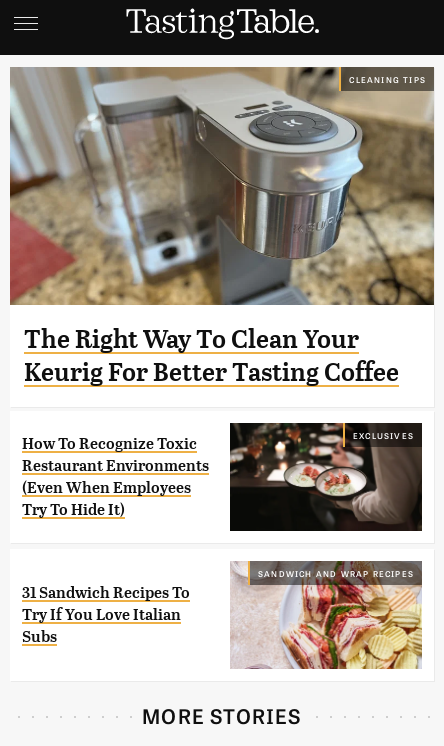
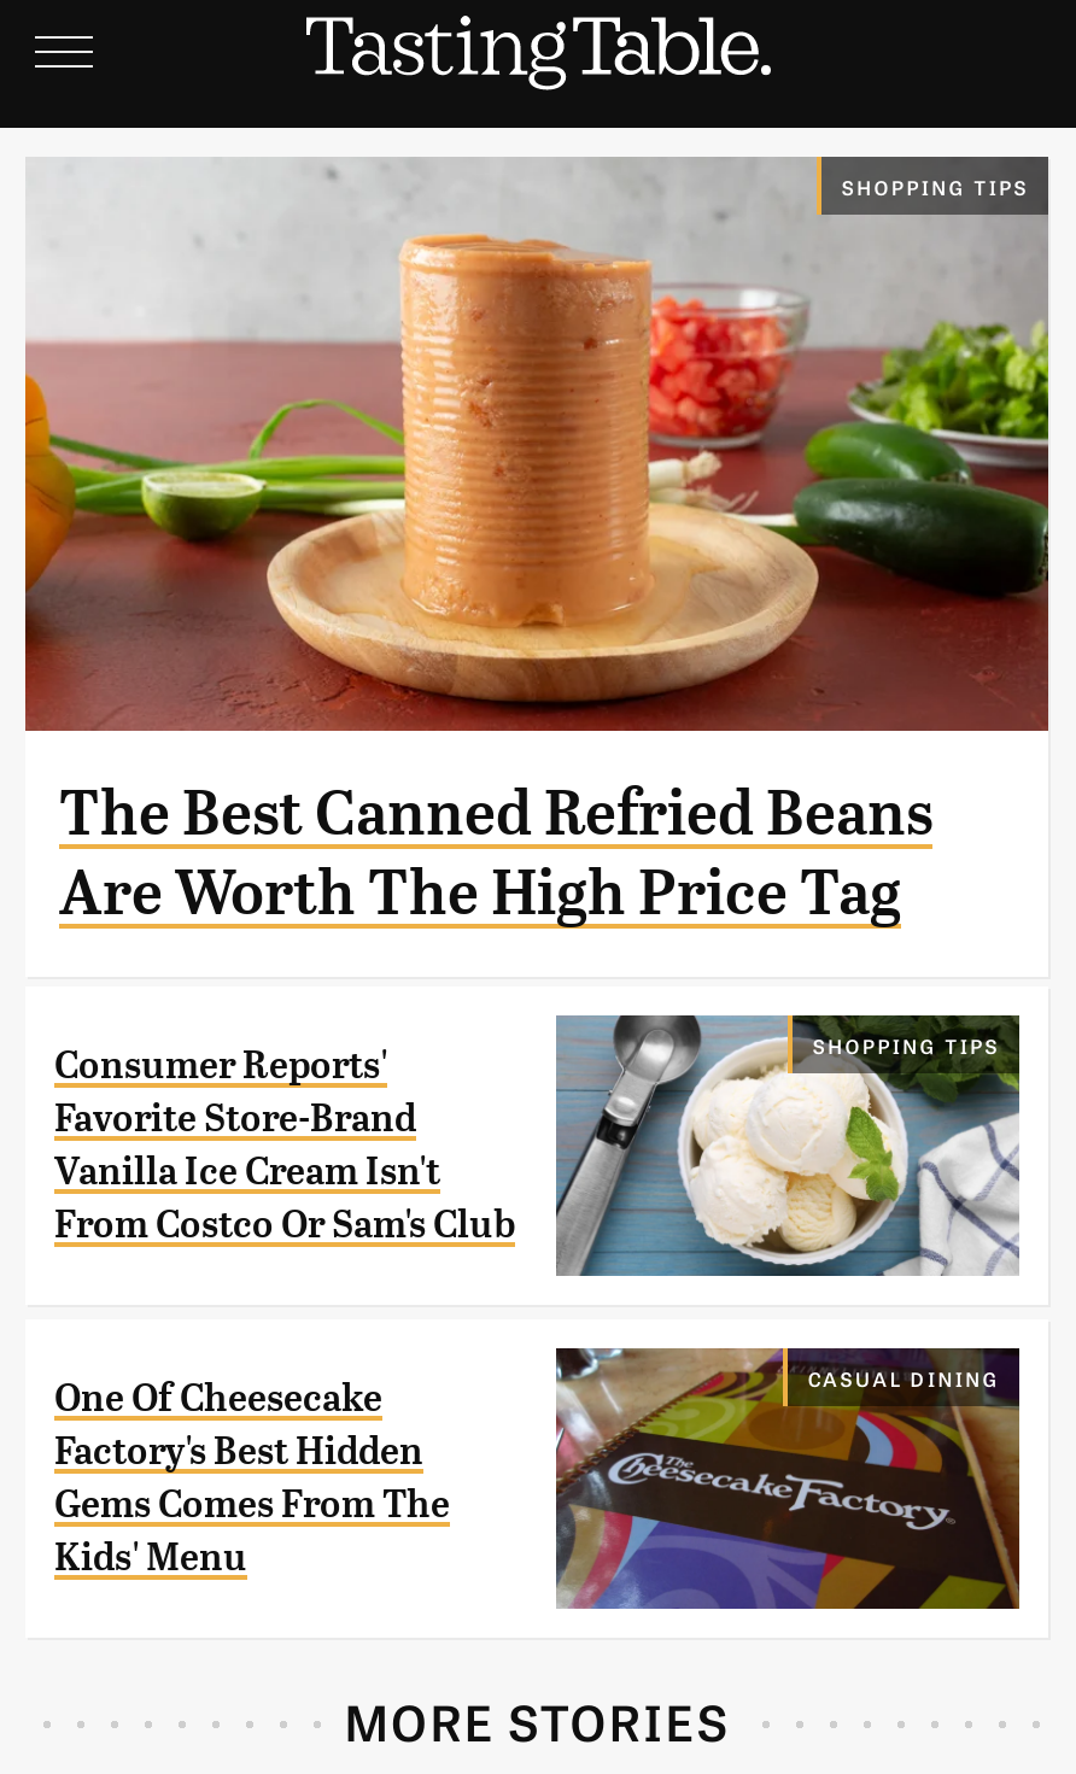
- [image]
- CLEANING TIPS
+ [image]
+ SHOPPING TIPS

- The Right Way To Clean Your
- Keurig For Better Tasting Coffee
+ The Best Canned Refried Beans
+ Are Worth The High Price Tag

- [image]
- EXCLUSIVES
- How To Recognize Toxic
- Restaurant Environments
- (Even When Employees
- Try To Hide It)
+ [image]
+ SHOPPING TIPS
+ Consumer Reports'
+ Favorite Store-Brand
+ Vanilla Ice Cream Isn't
+ From Costco Or Sam's Club

- [image]
- SANDWICH AND WRAP RECIPES
- 31 Sandwich Recipes To
- Try If You Love Italian
- Subs
+ [image]
+ CASUAL DINING
+ One Of Cheesecake
+ Factory's Best Hidden
+ Gems Comes From The
+ Kids' Menu
